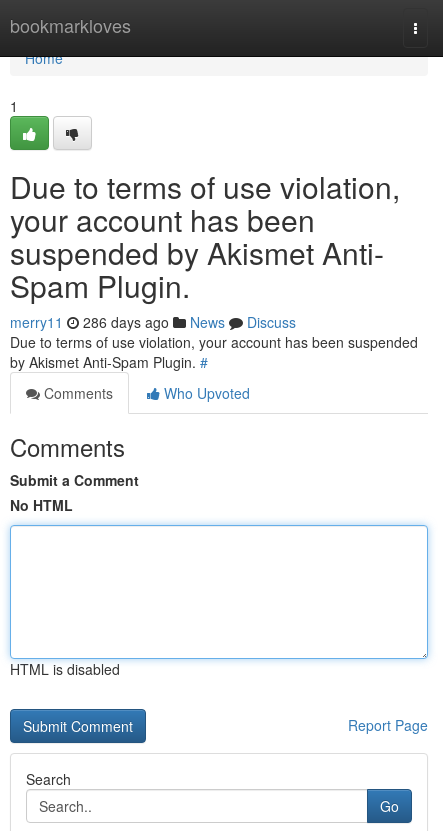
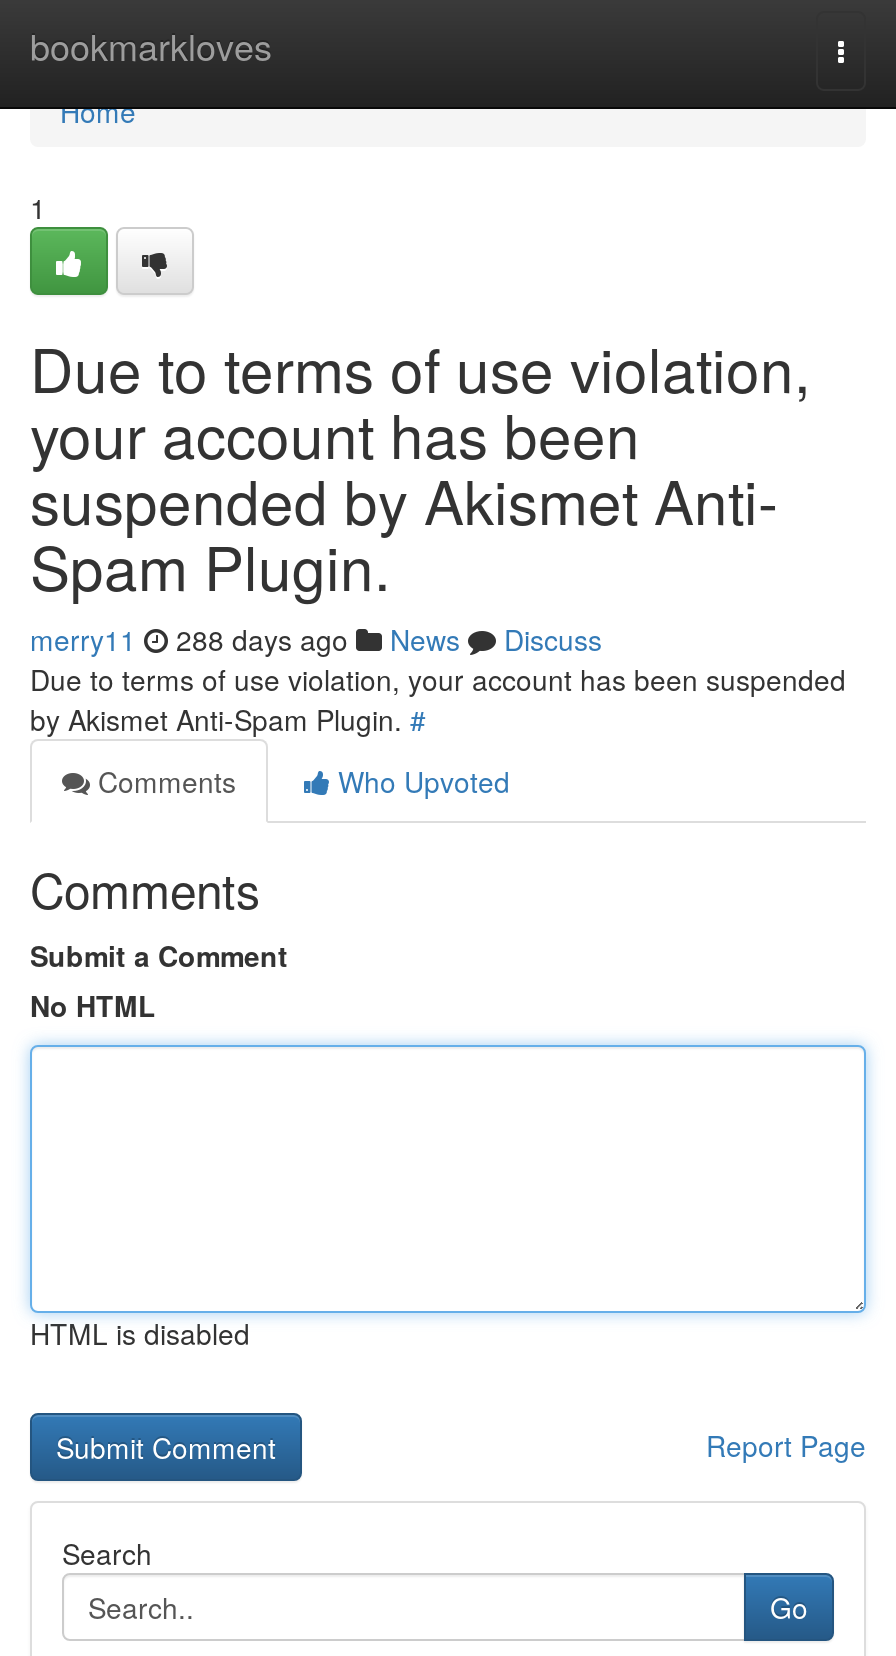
- merry11 286 days ago News Discuss
+ merry11 288 days ago News Discuss
